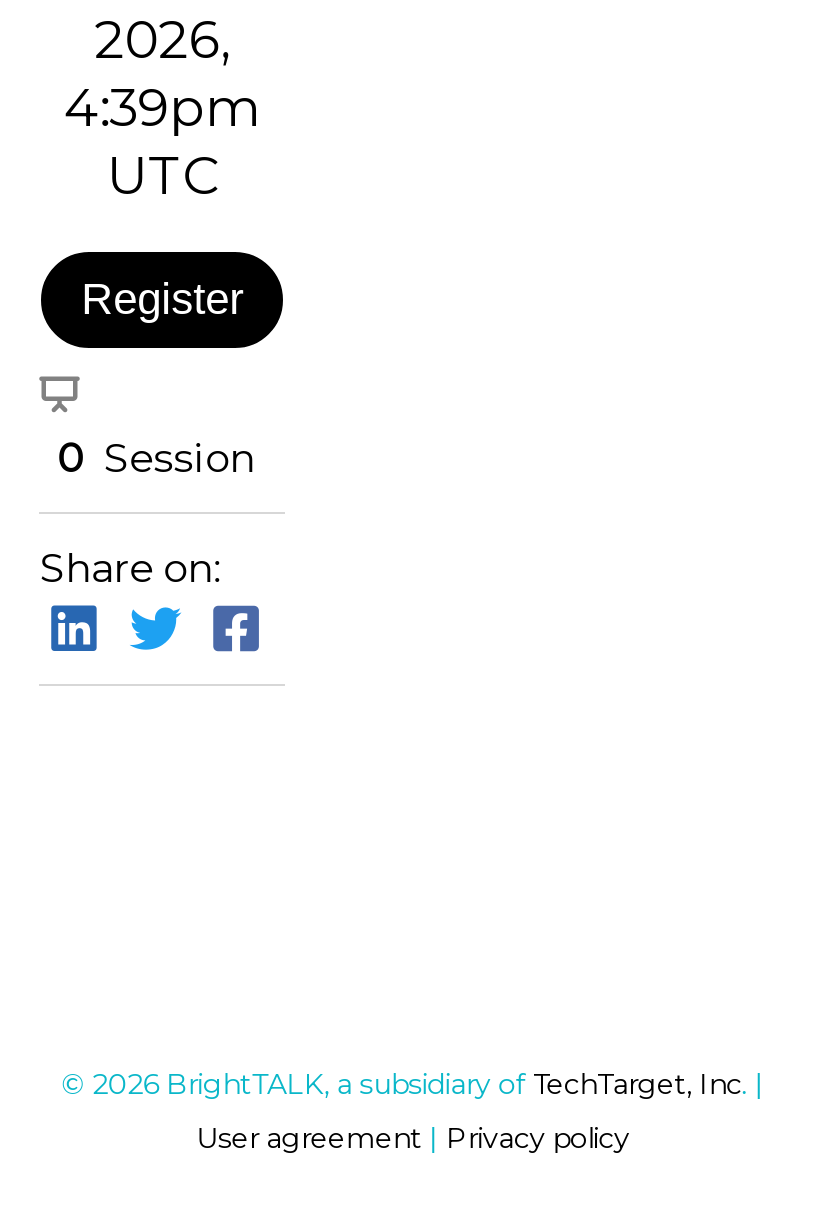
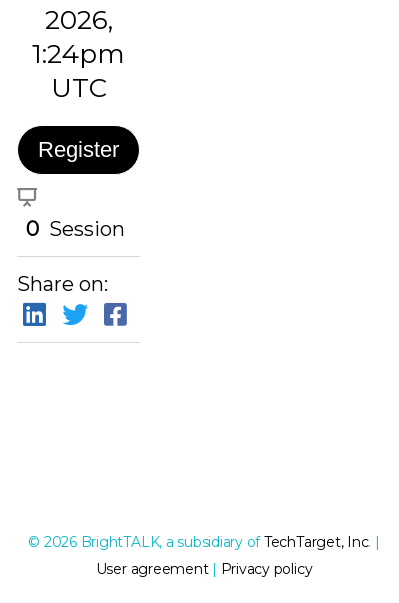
- 4:39pm
+ 1:24pm
